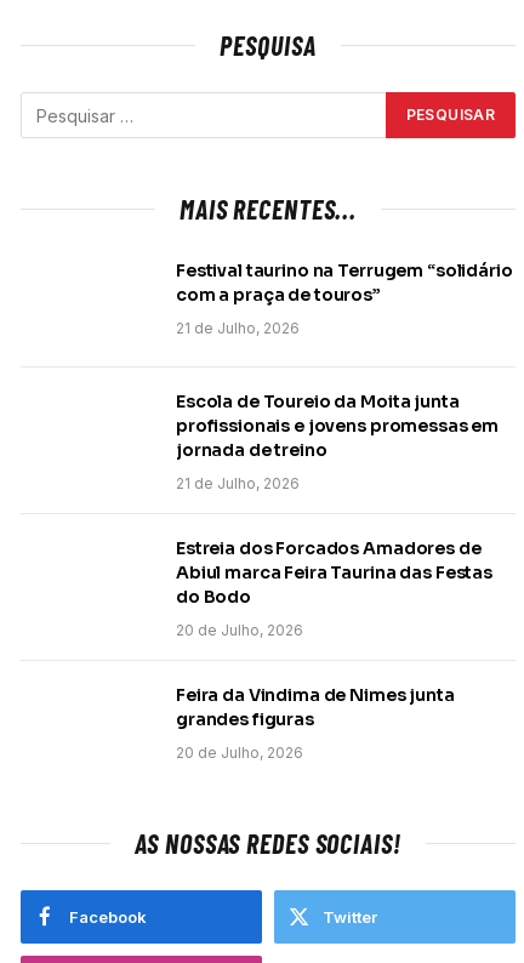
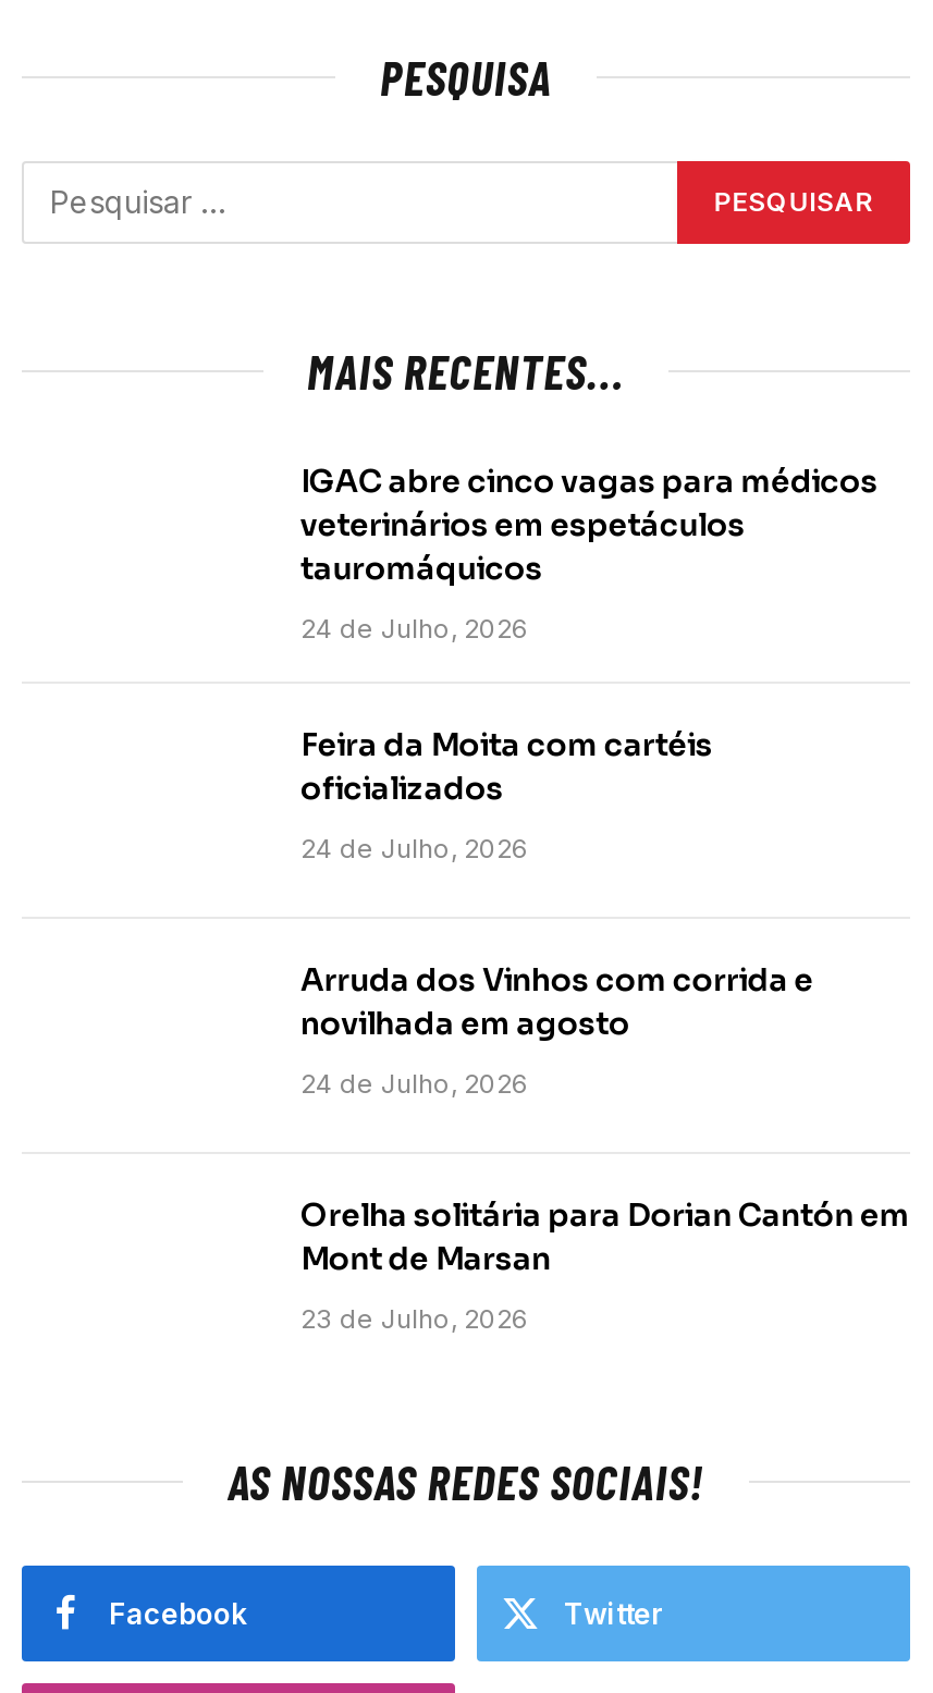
- Festival taurino na Terrugem “solidário
- com a praça de touros”
+ IGAC abre cinco vagas para médicos
+ veterinários em espetáculos
+ tauromáquicos

- 21 de Julho, 2026
+ 24 de Julho, 2026

- Escola de Toureio da Moita junta
- profissionais e jovens promessas em
- jornada de treino
+ Feira da Moita com cartéis
+ oficializados

- 21 de Julho, 2026
+ 24 de Julho, 2026

- Estreia dos Forcados Amadores de
- Abiul marca Feira Taurina das Festas
- do Bodo
+ Arruda dos Vinhos com corrida e
+ novilhada em agosto

- 20 de Julho, 2026
+ 24 de Julho, 2026

- Feira da Vindima de Nimes junta
- grandes figuras
+ Orelha solitária para Dorian Cantón em
+ Mont de Marsan

- 20 de Julho, 2026
+ 23 de Julho, 2026
